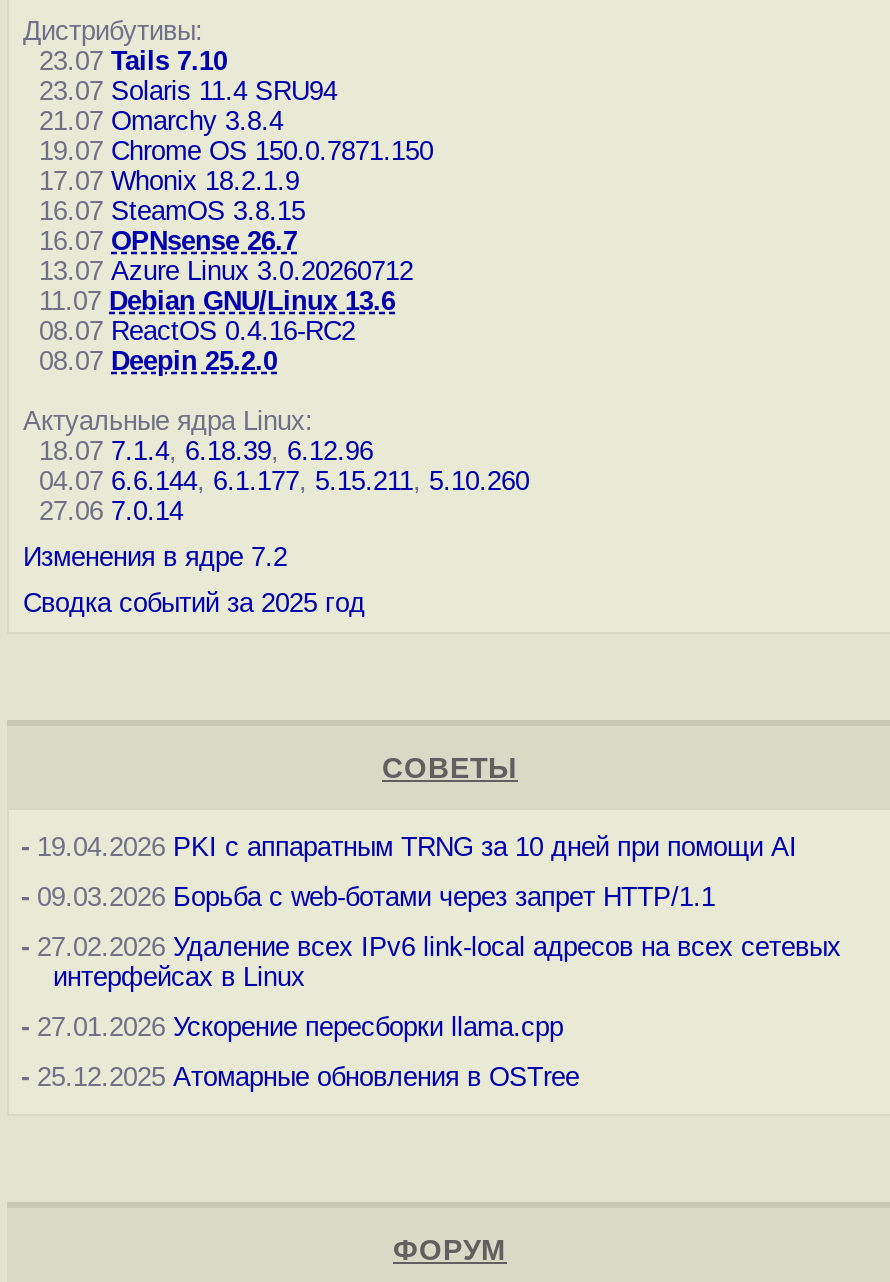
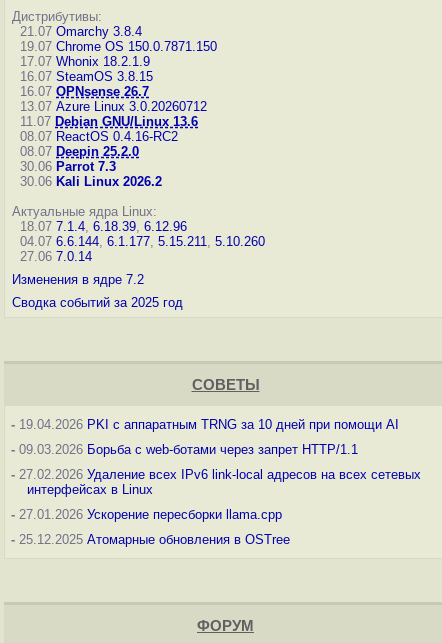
- 23.07 Tails 7.10
- 23.07 Solaris 11.4 SRU94

moved up: 21.07 Omarchy 3.8.4 | 19.07 Chrome OS 150.0.7871.150 | 17.07 Whonix 18.2.1.9 | ... | 08.07 ReactOS 0.4.16-RC2 | 08.07 Deepin 25.2.0

+ 30.06 Parrot 7.3
+ 30.06 Kali Linux 2026.2
